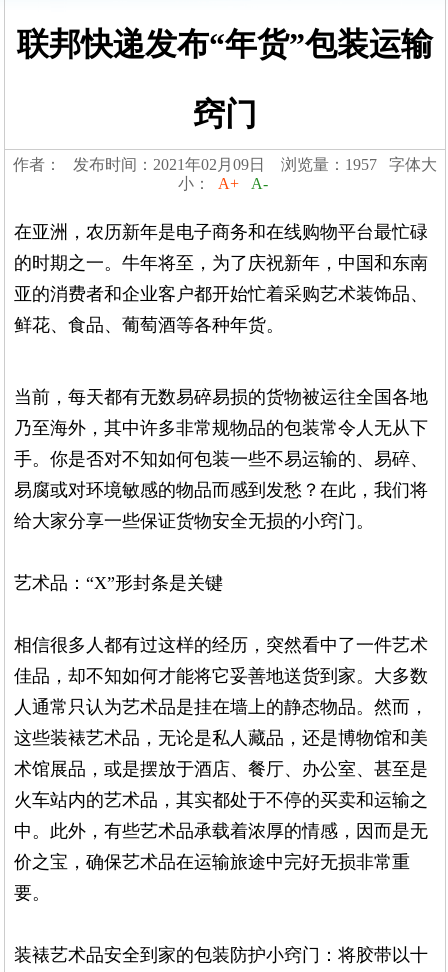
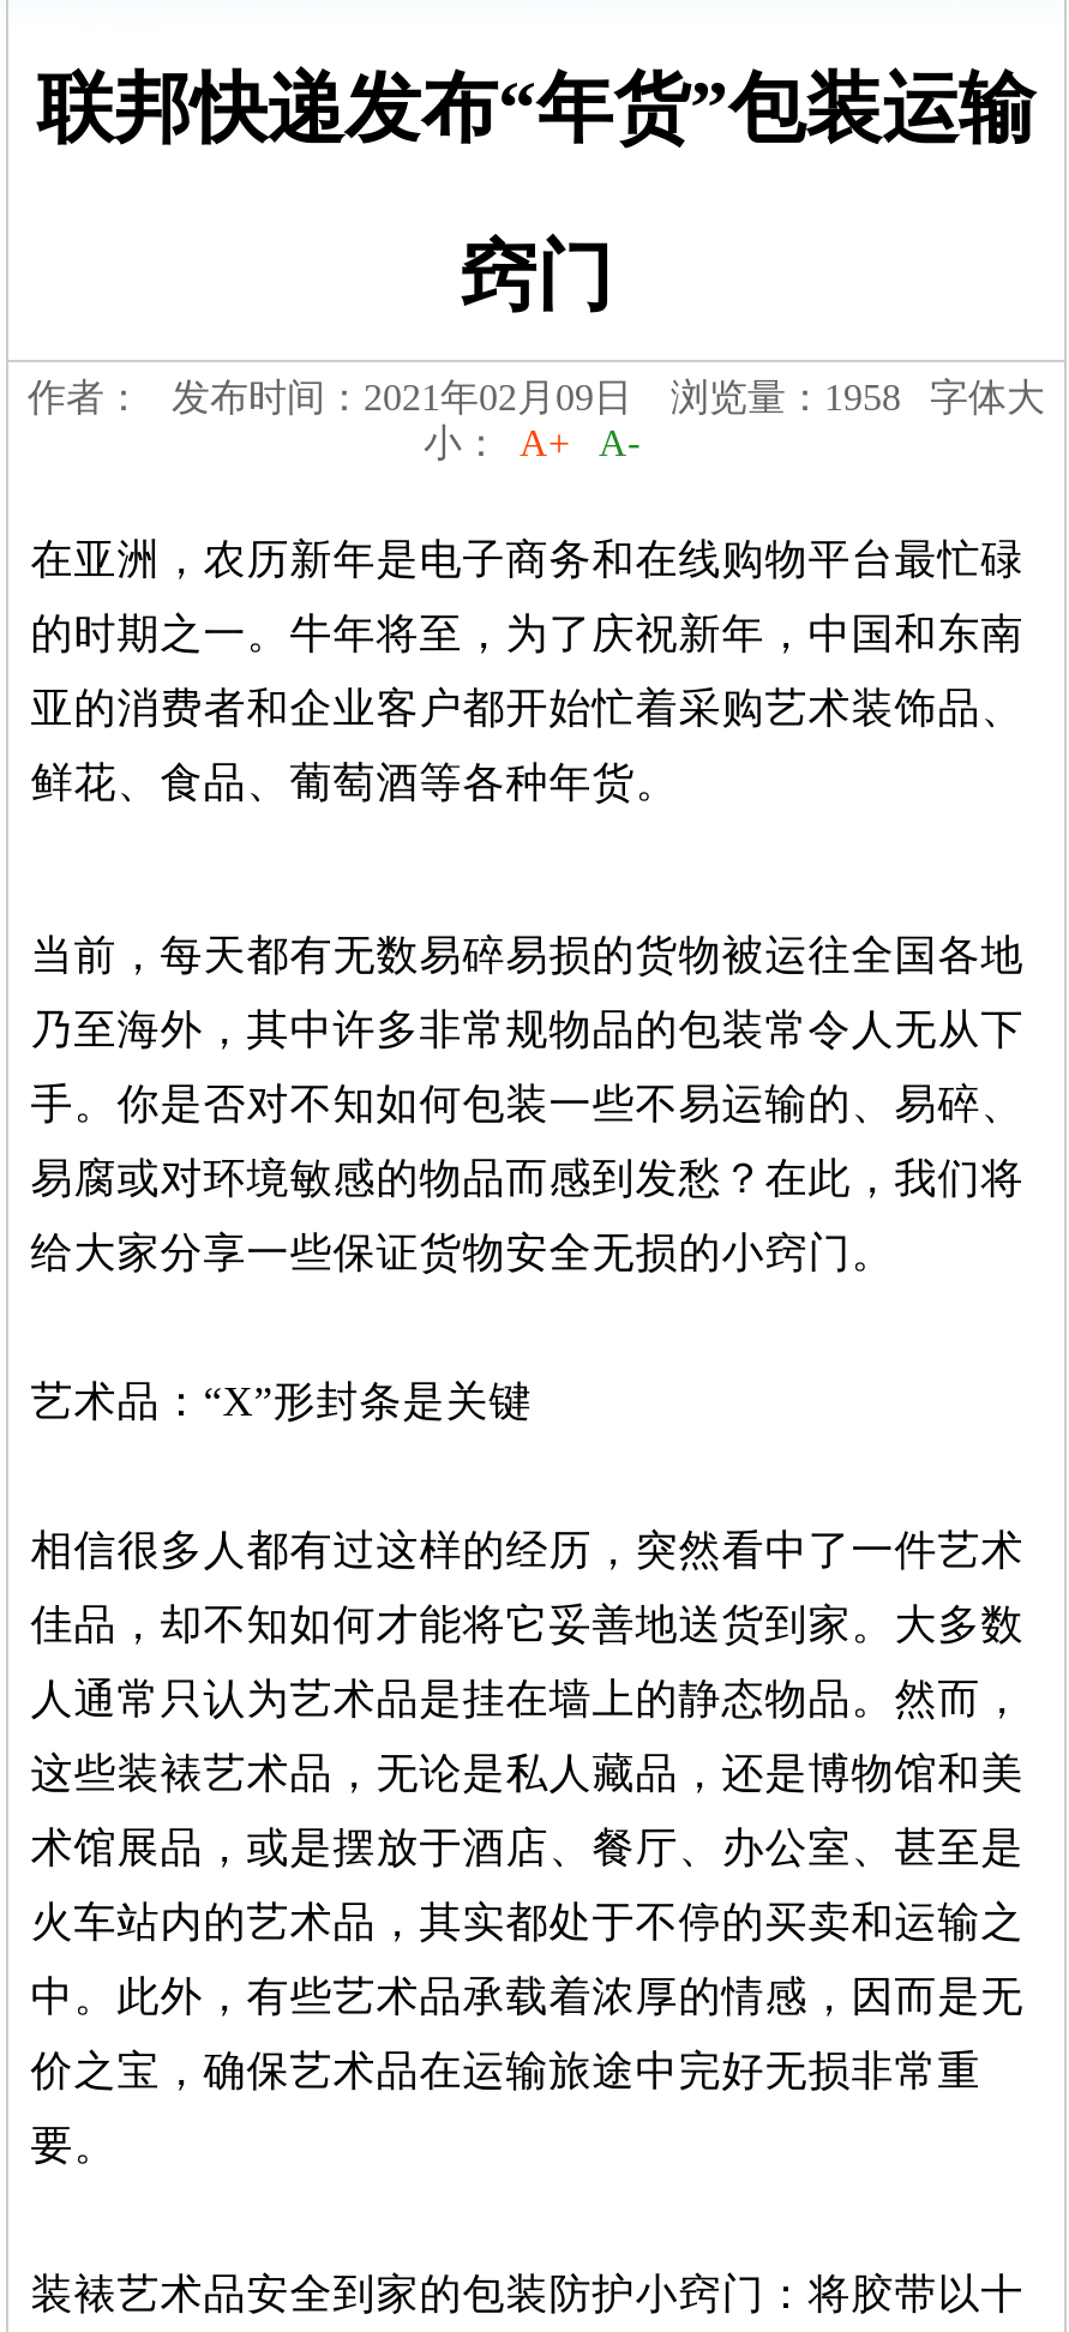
- 作者： 发布时间：2021年02月09日 浏览量：1957 字体大
+ 作者： 发布时间：2021年02月09日 浏览量：1958 字体大
